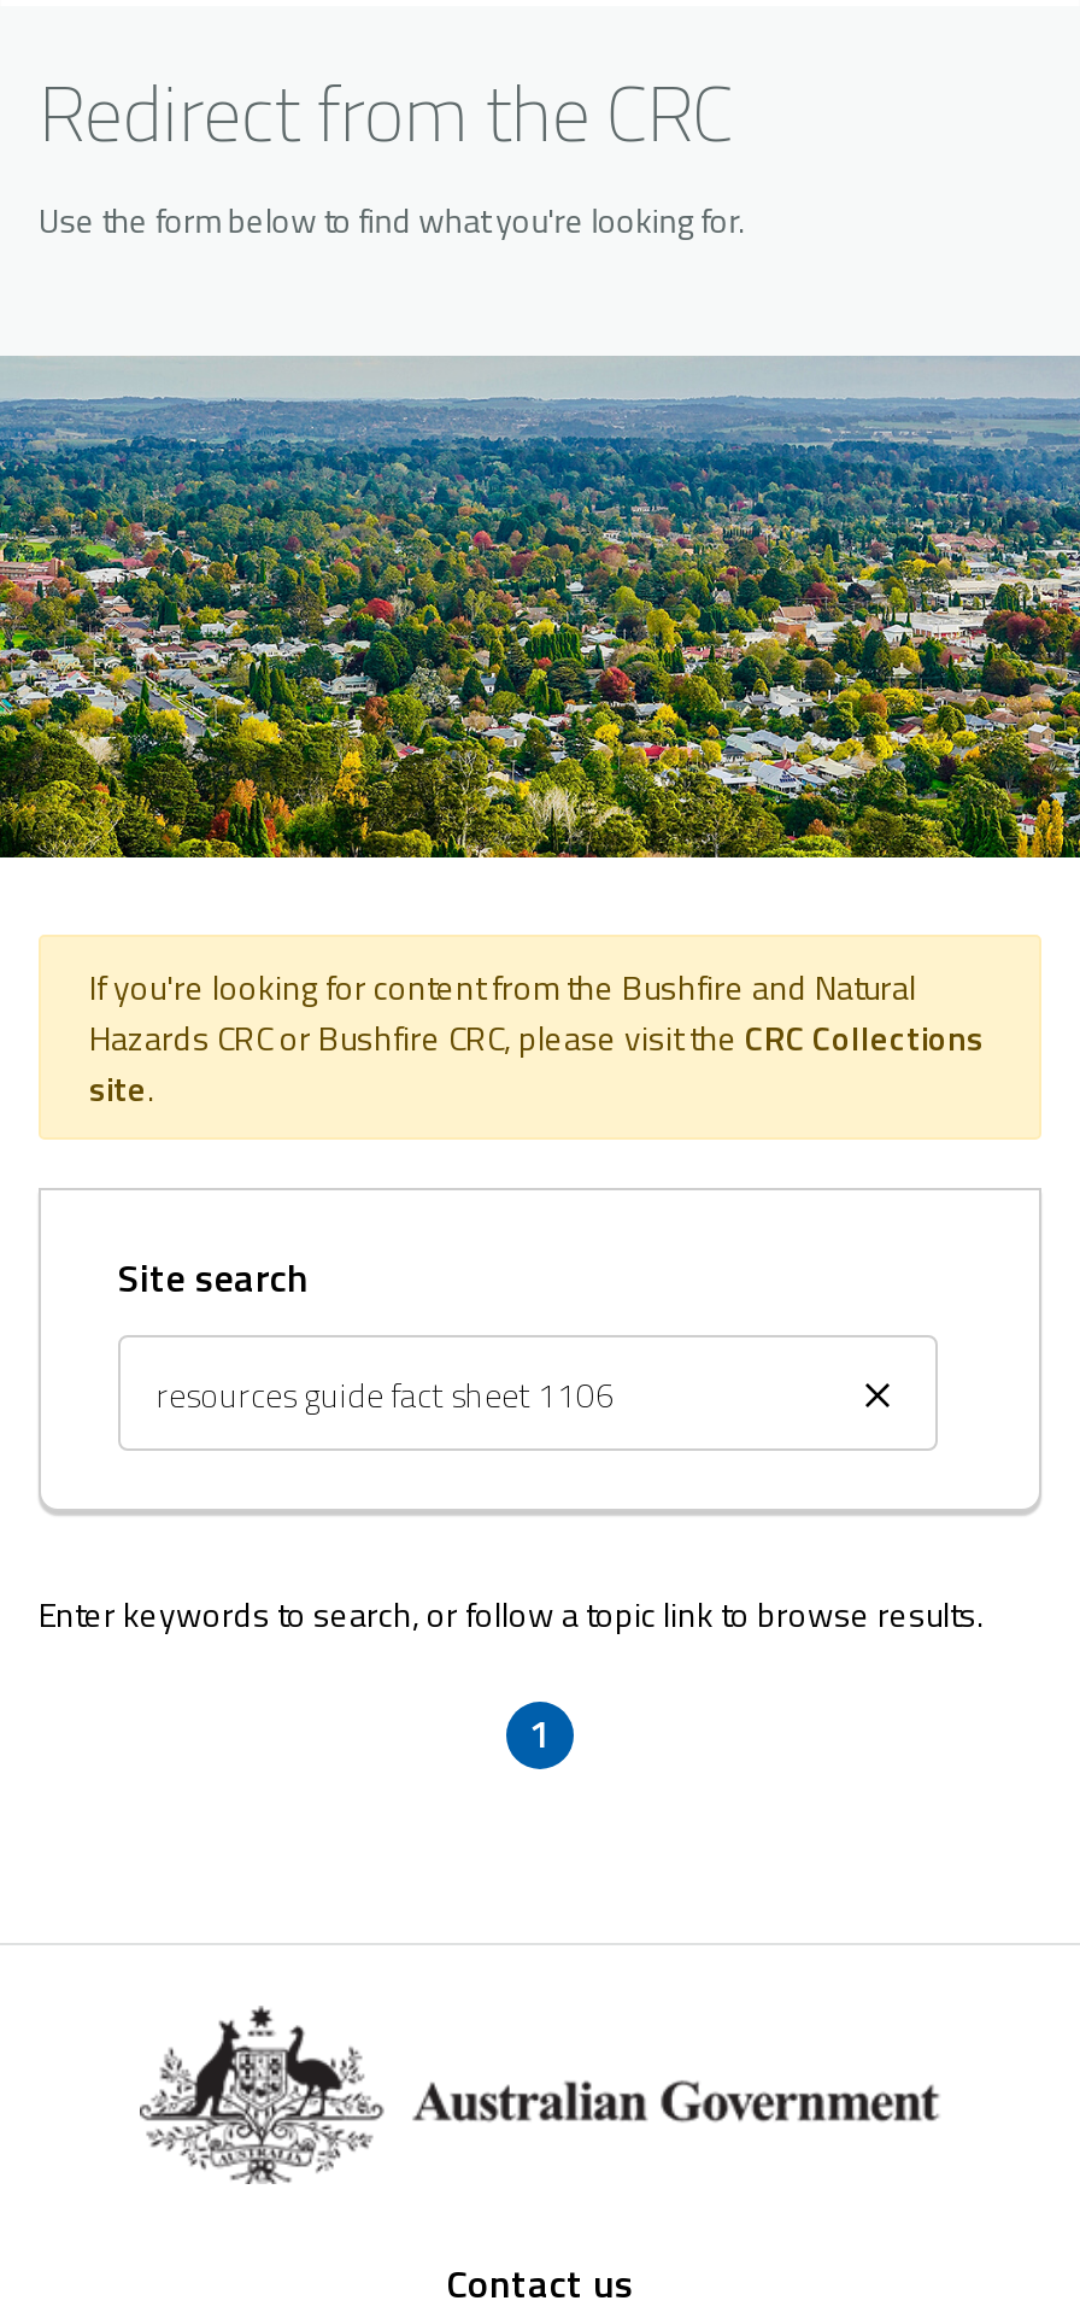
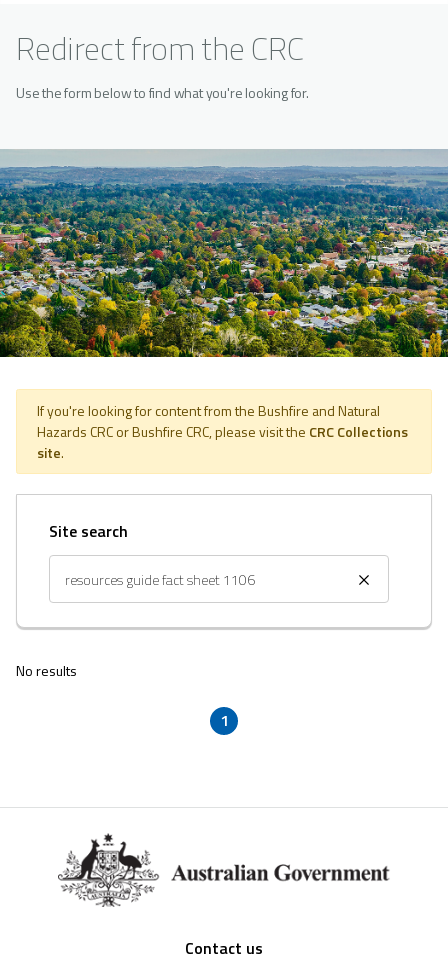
- Enter keywords to search, or follow a topic link to browse results.
+ No results
